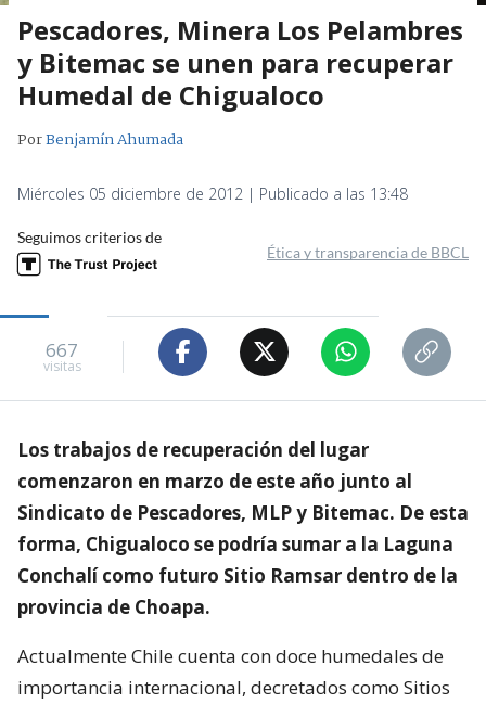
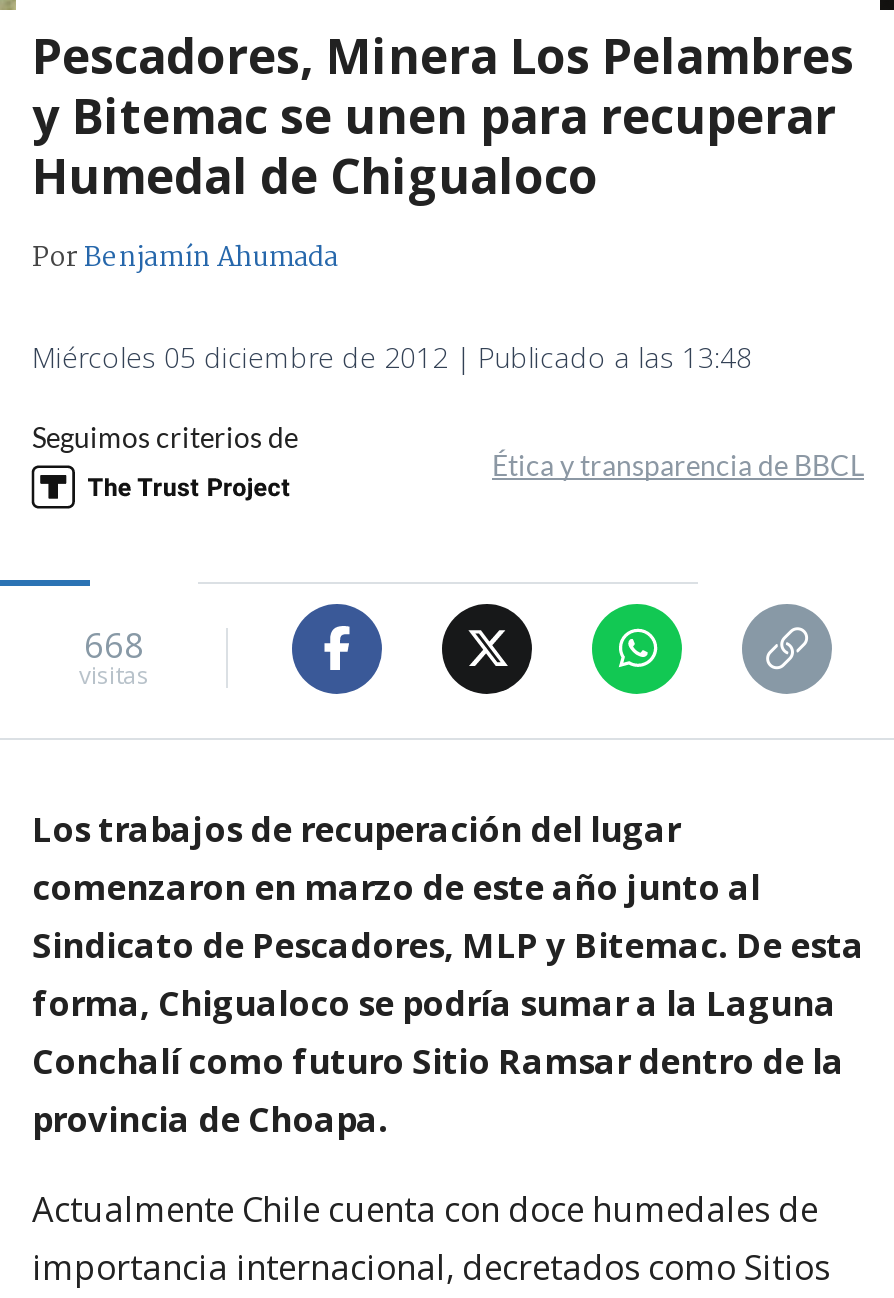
- 667
+ 668
